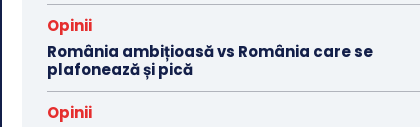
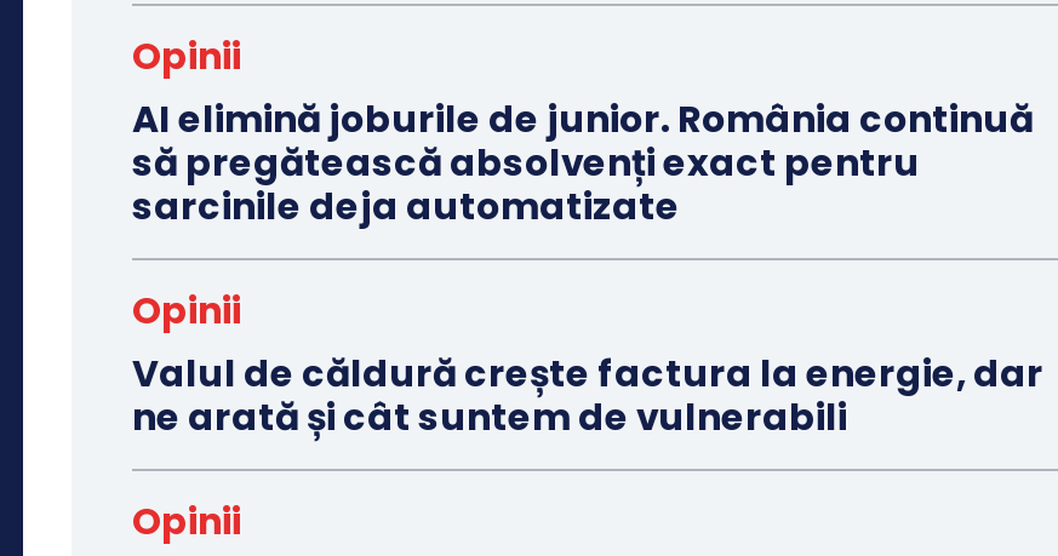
- România ambițioasă vs România care se
- plafonează și pică
+ AI elimină joburile de junior. România continuă
+ să pregătească absolvenți exact pentru
+ sarcinile deja automatizate
+ Opinii
+ Valul de căldură crește factura la energie, dar
+ ne arată și cât suntem de vulnerabili
